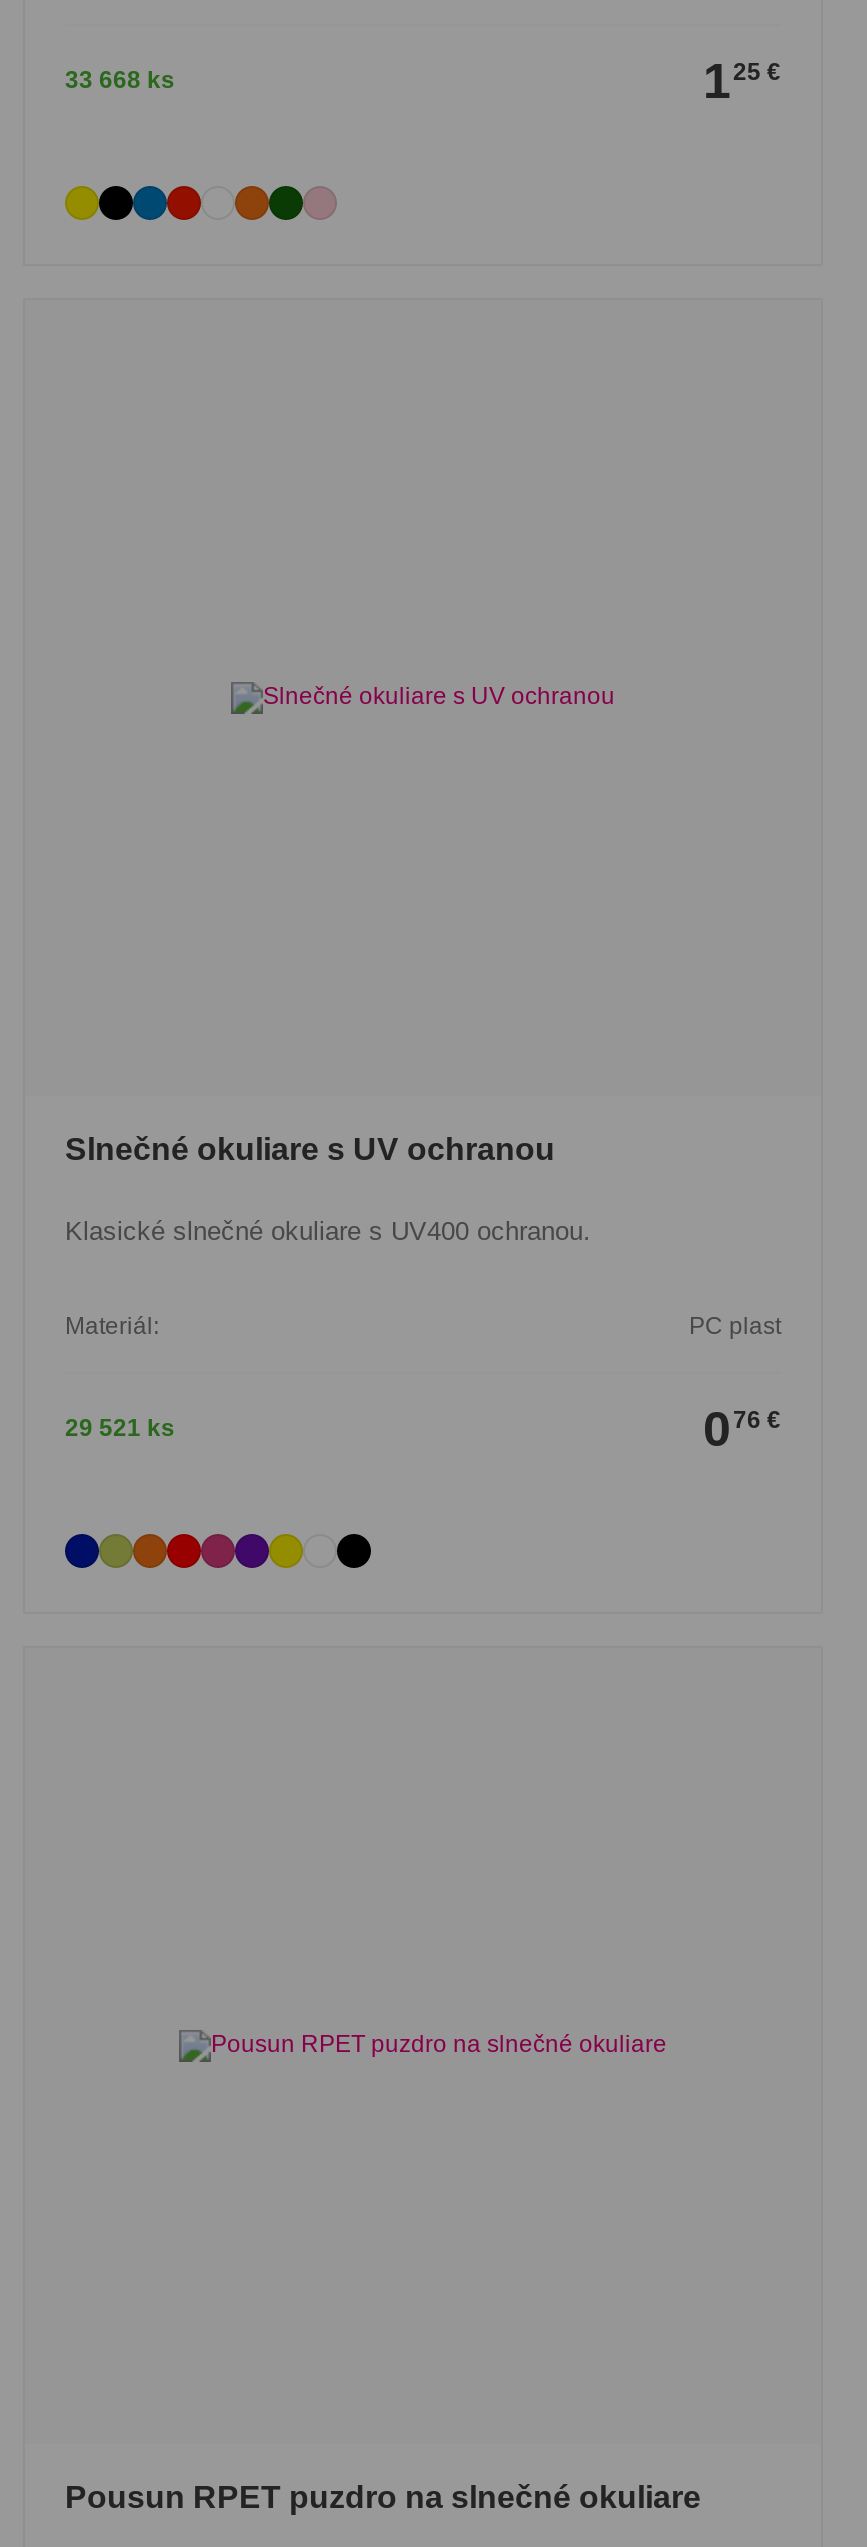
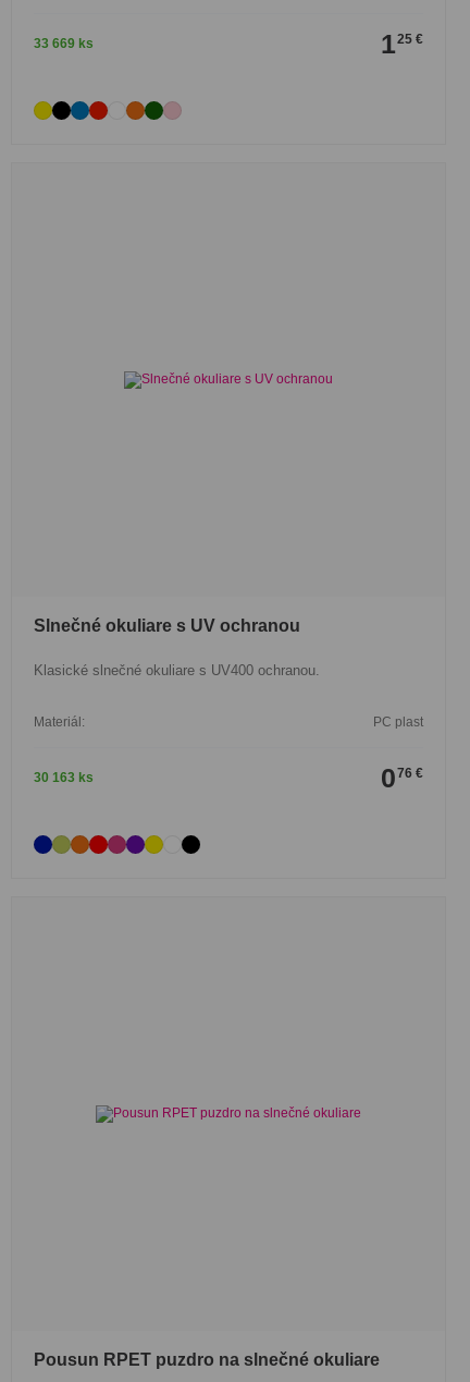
- 33 668 ks
+ 33 669 ks

- 29 521 ks
+ 30 163 ks
